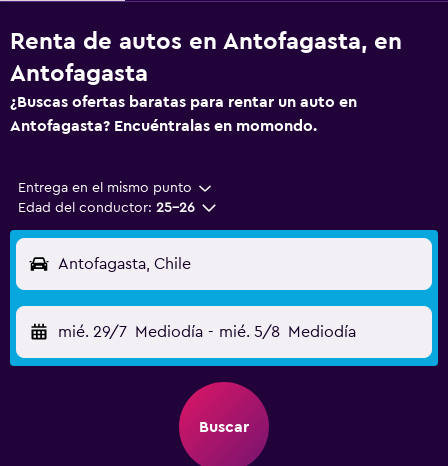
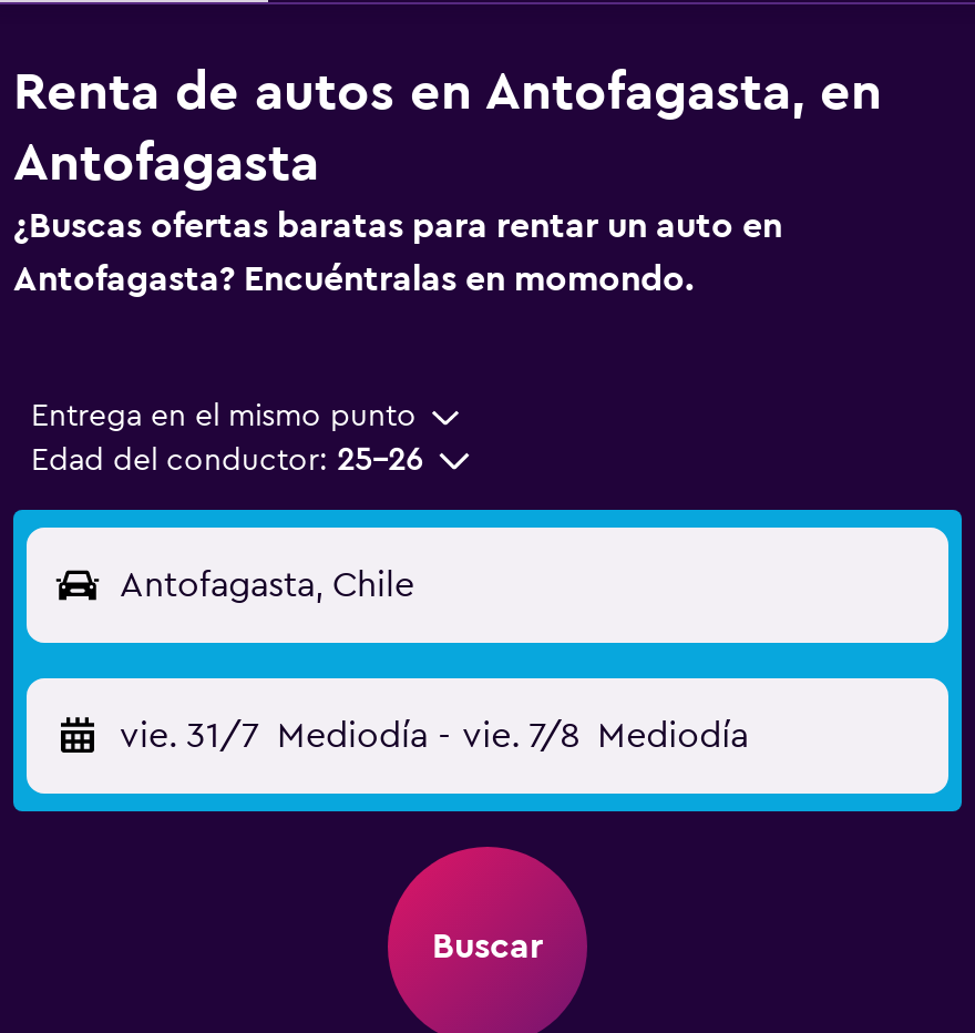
- mié. 29/7 Mediodía - mié. 5/8 Mediodía
+ vie. 31/7 Mediodía - vie. 7/8 Mediodía
